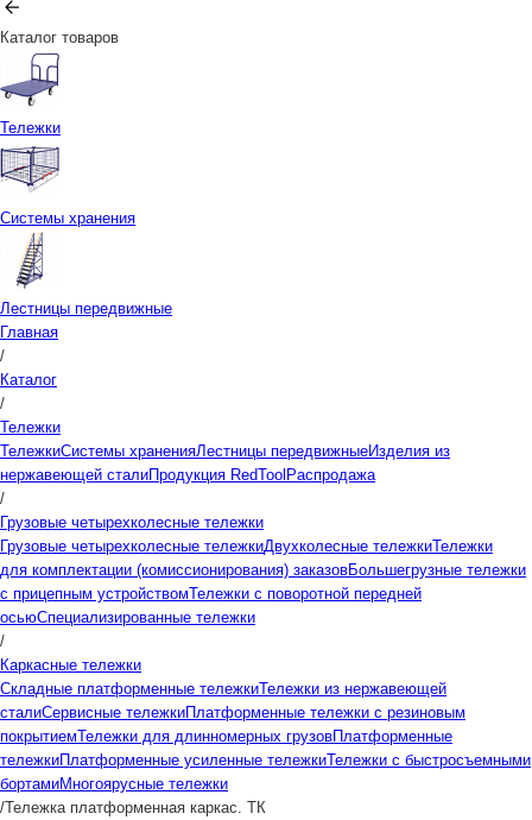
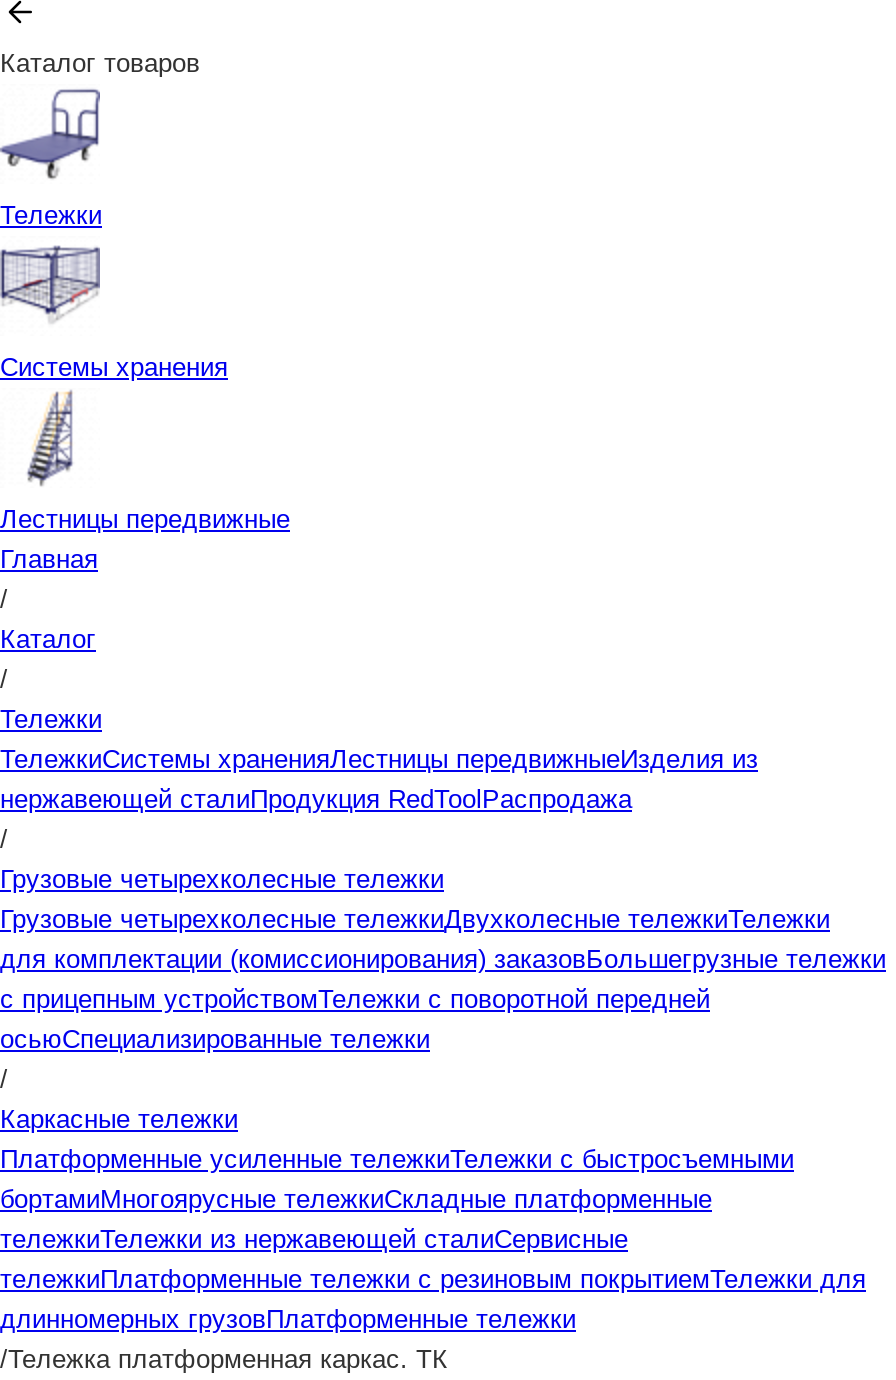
- Складные платформенные тележкиТележки из нержавеющей
- сталиСервисные тележкиПлатформенные тележки с резиновым
- покрытиемТележки для длинномерных грузовПлатформенные
- тележкиПлатформенные усиленные тележкиТележки с быстросъемными
- бортамиМногоярусные тележки
+ Платформенные усиленные тележкиТележки с быстросъемными
+ бортамиМногоярусные тележкиСкладные платформенные
+ тележкиТележки из нержавеющей сталиСервисные
+ тележкиПлатформенные тележки с резиновым покрытиемТележки для
+ длинномерных грузовПлатформенные тележки
